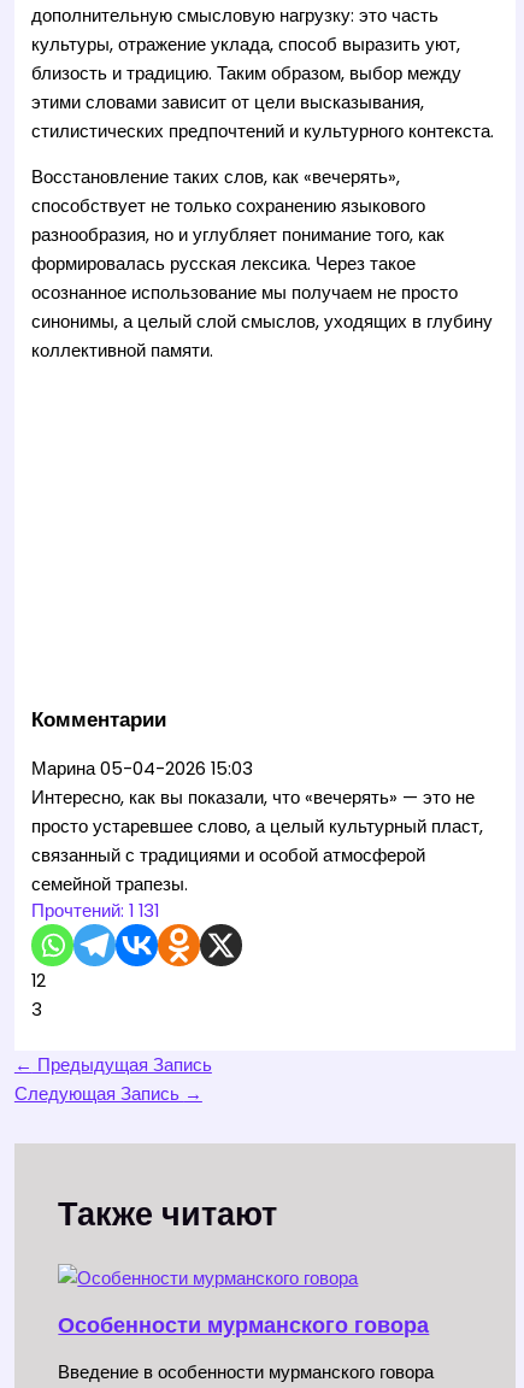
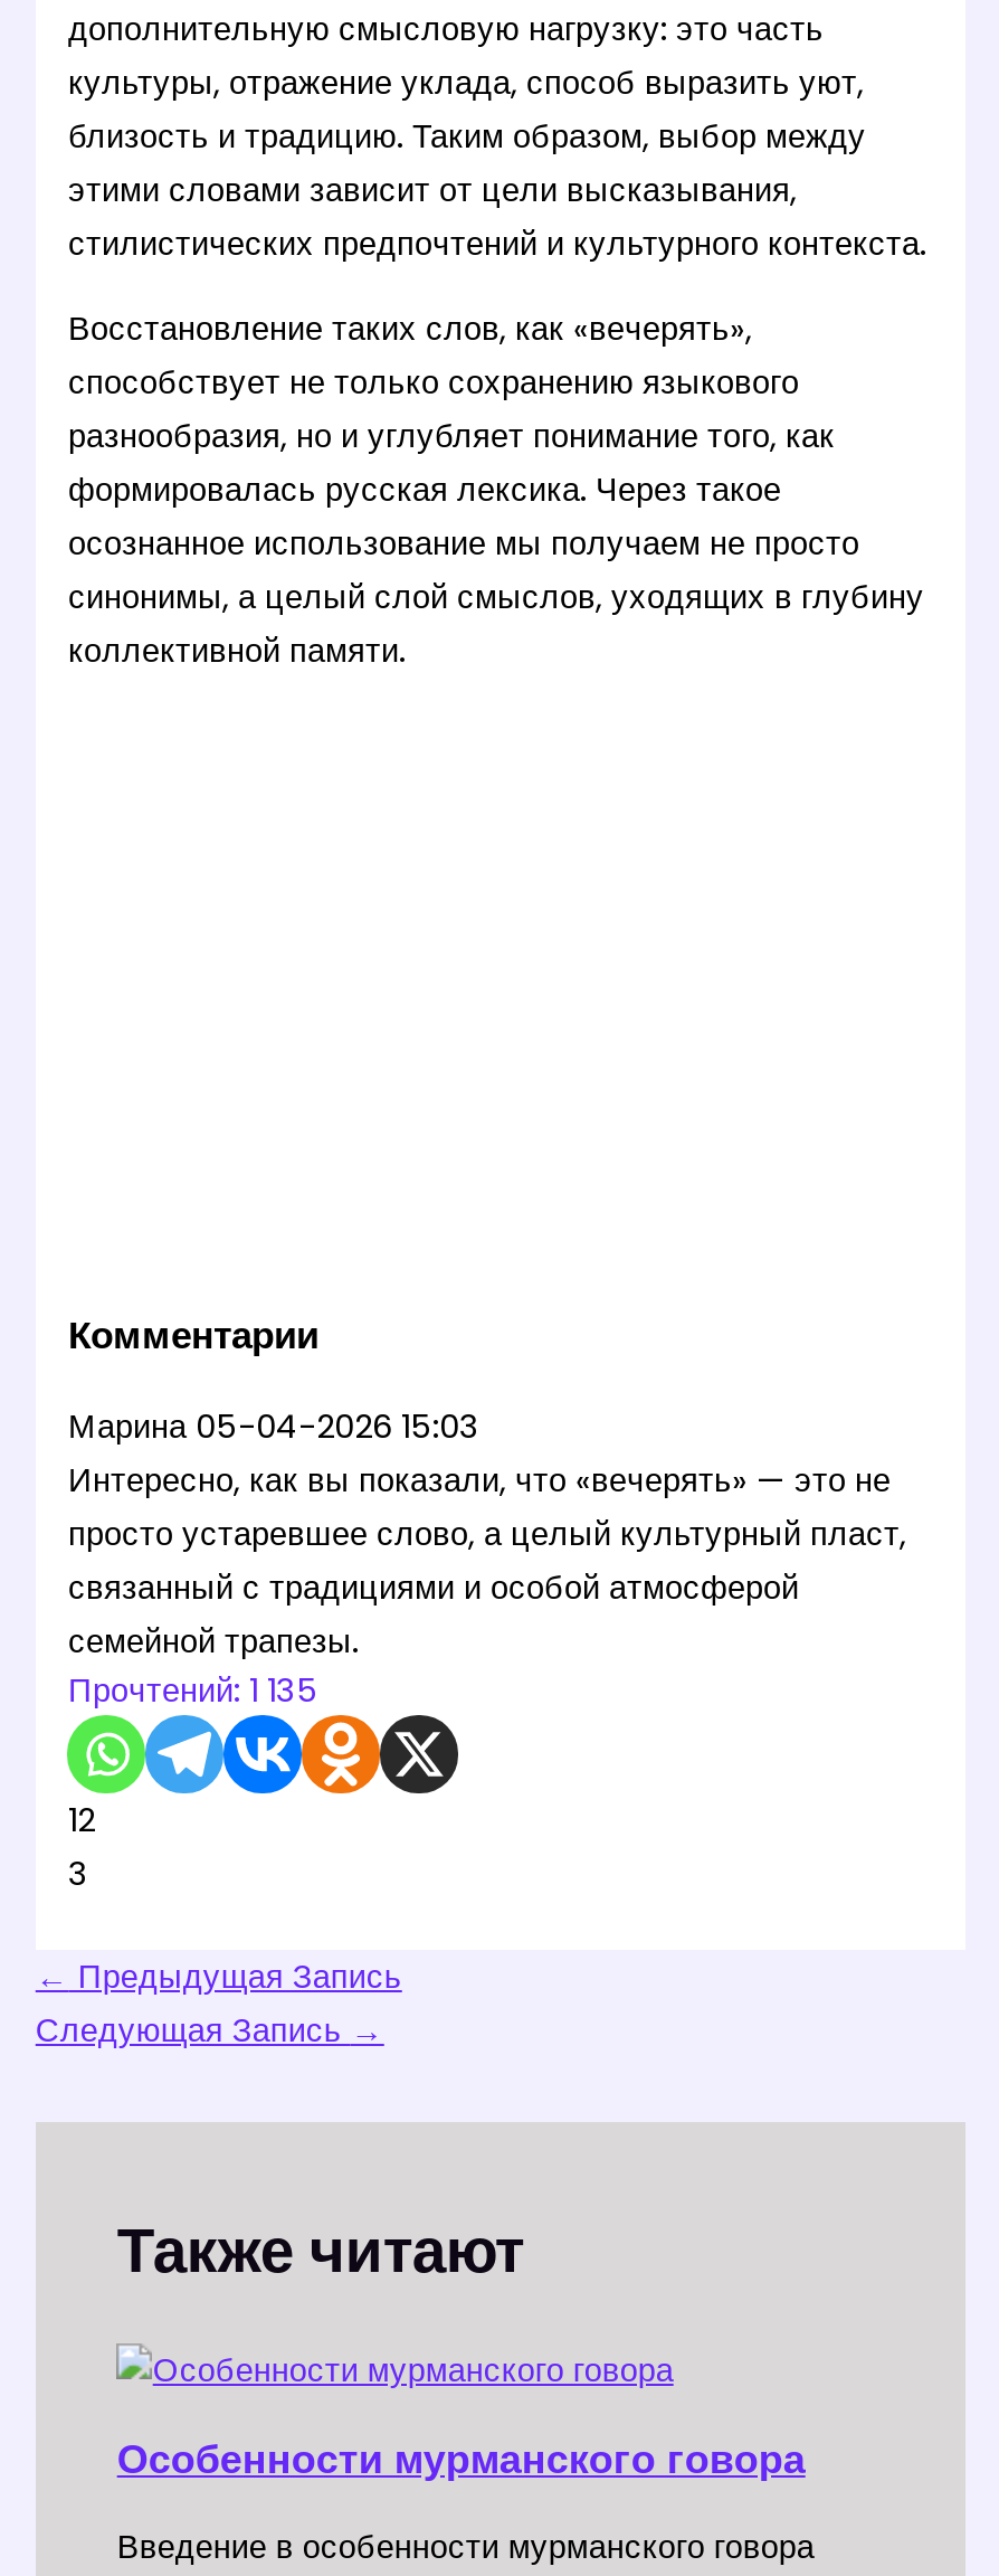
- Прочтений: 1 131
+ Прочтений: 1 135
